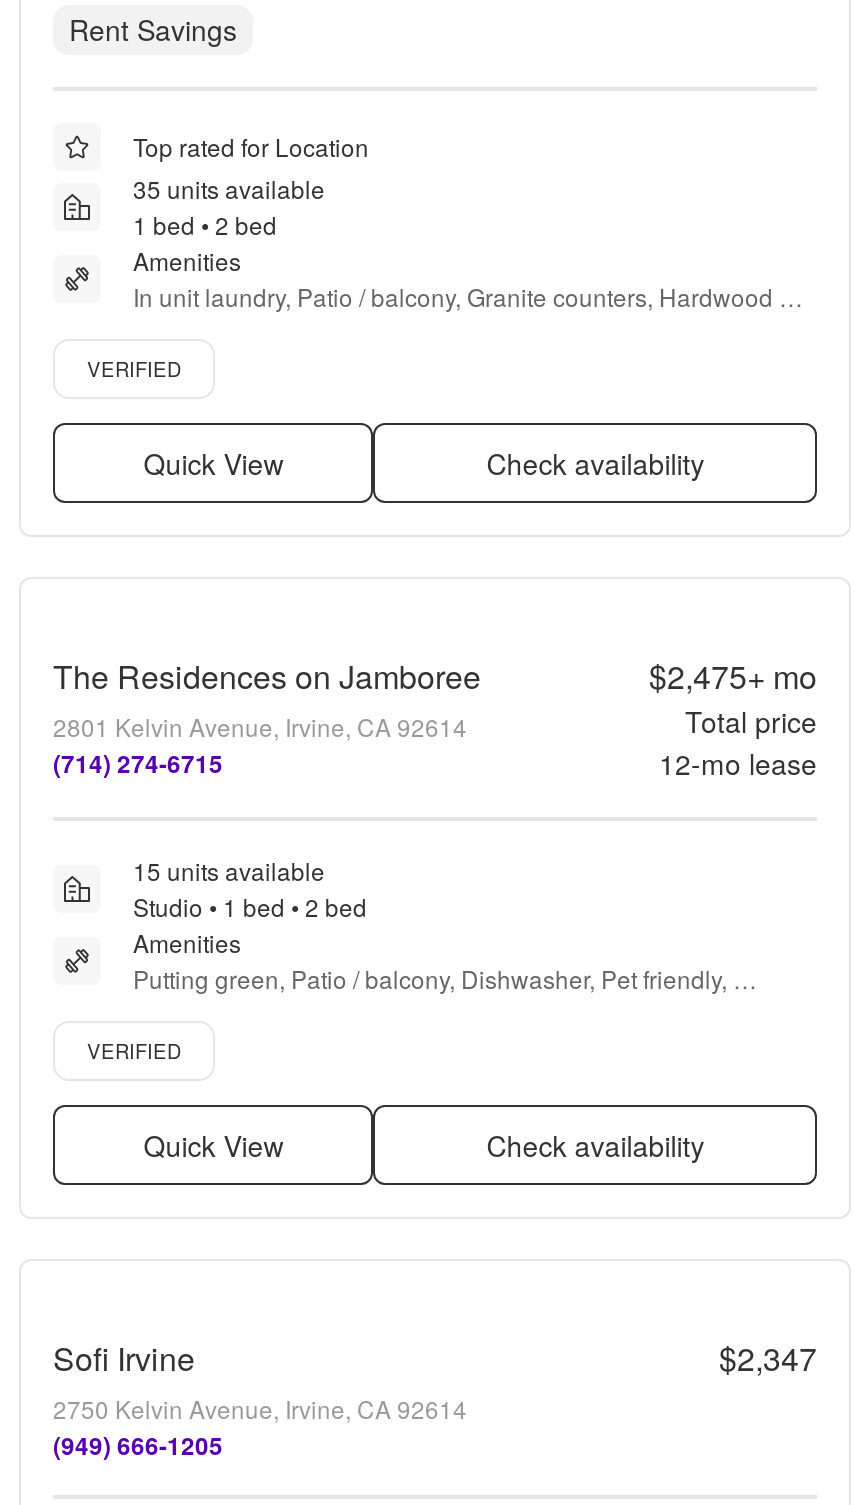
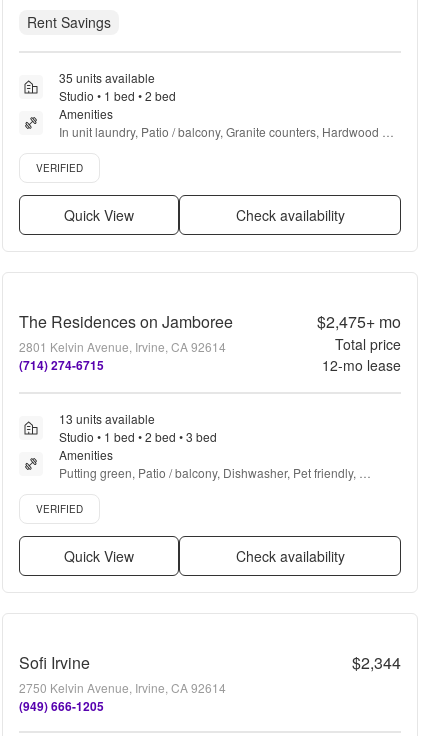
- Top rated for Location

- 1 bed • 2 bed

- 15 units available
+ 13 units available
+ Studio • 1 bed • 2 bed • 3 bed

moved up: Studio • 1 bed • 2 bed

- $2,347
+ $2,344
